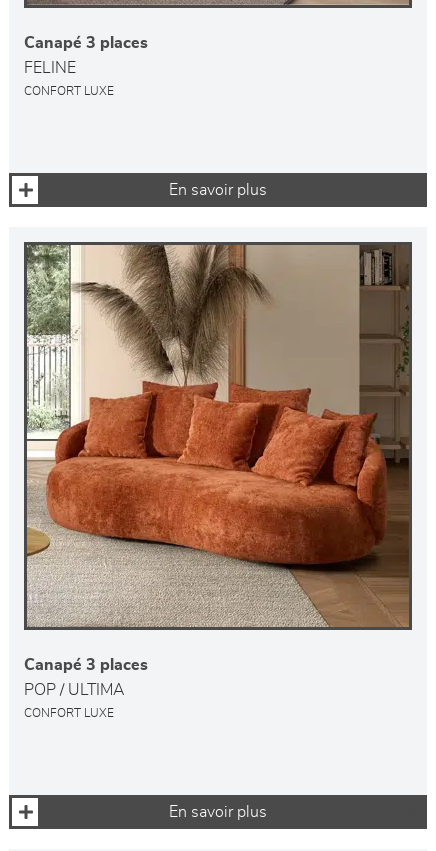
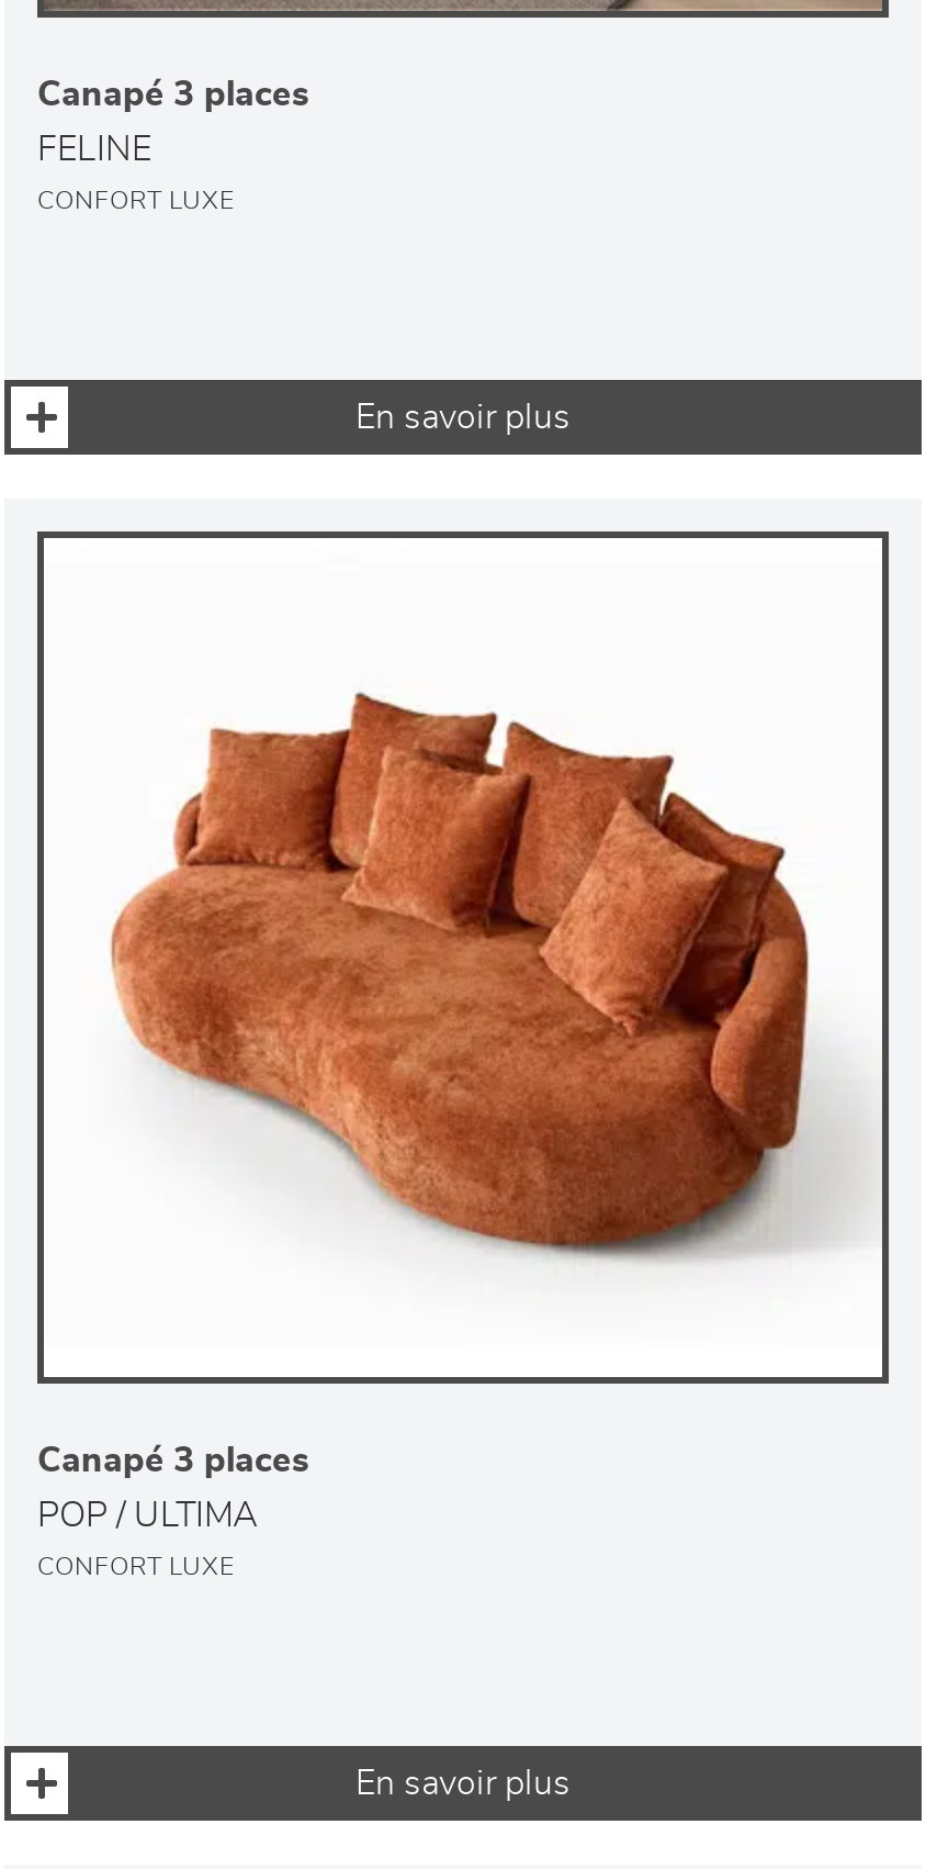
- [image]
+ [image]
